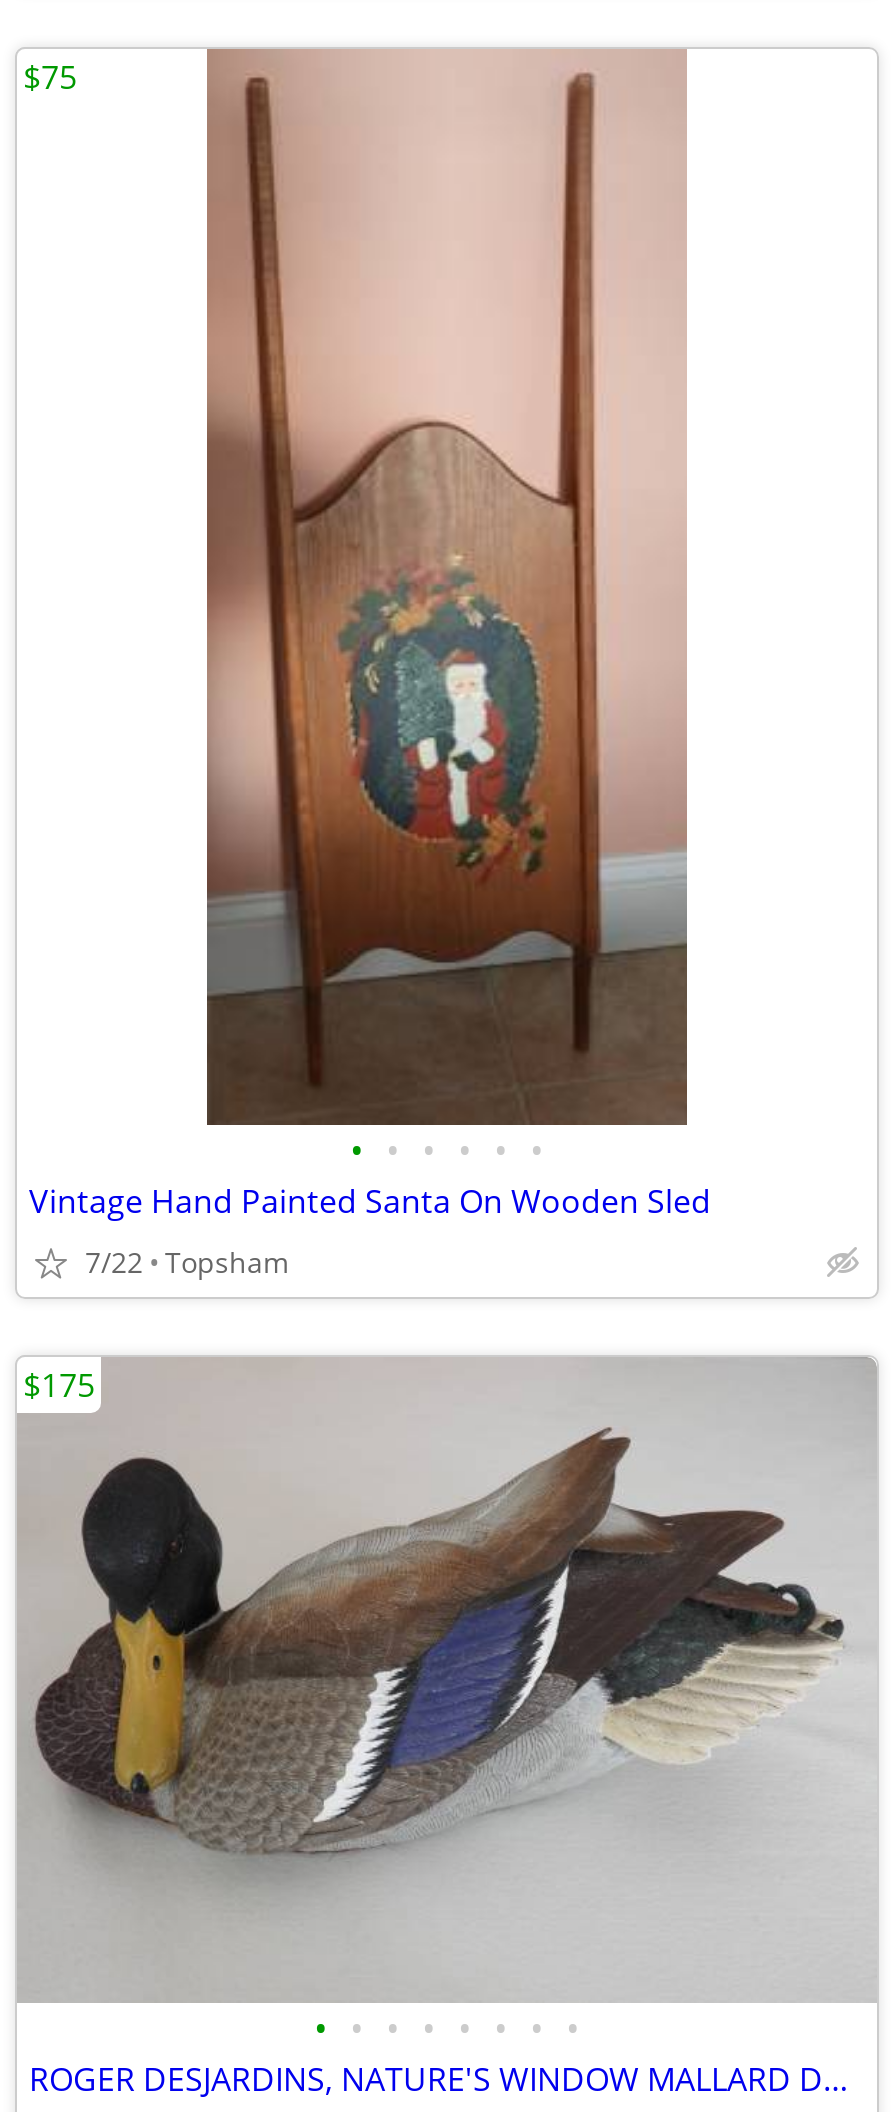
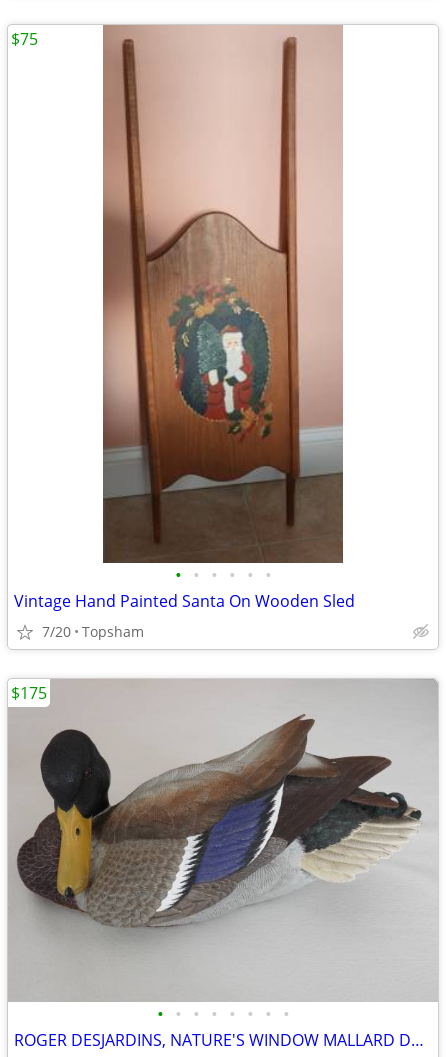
- 7/22 Topsham
+ 7/20 Topsham
